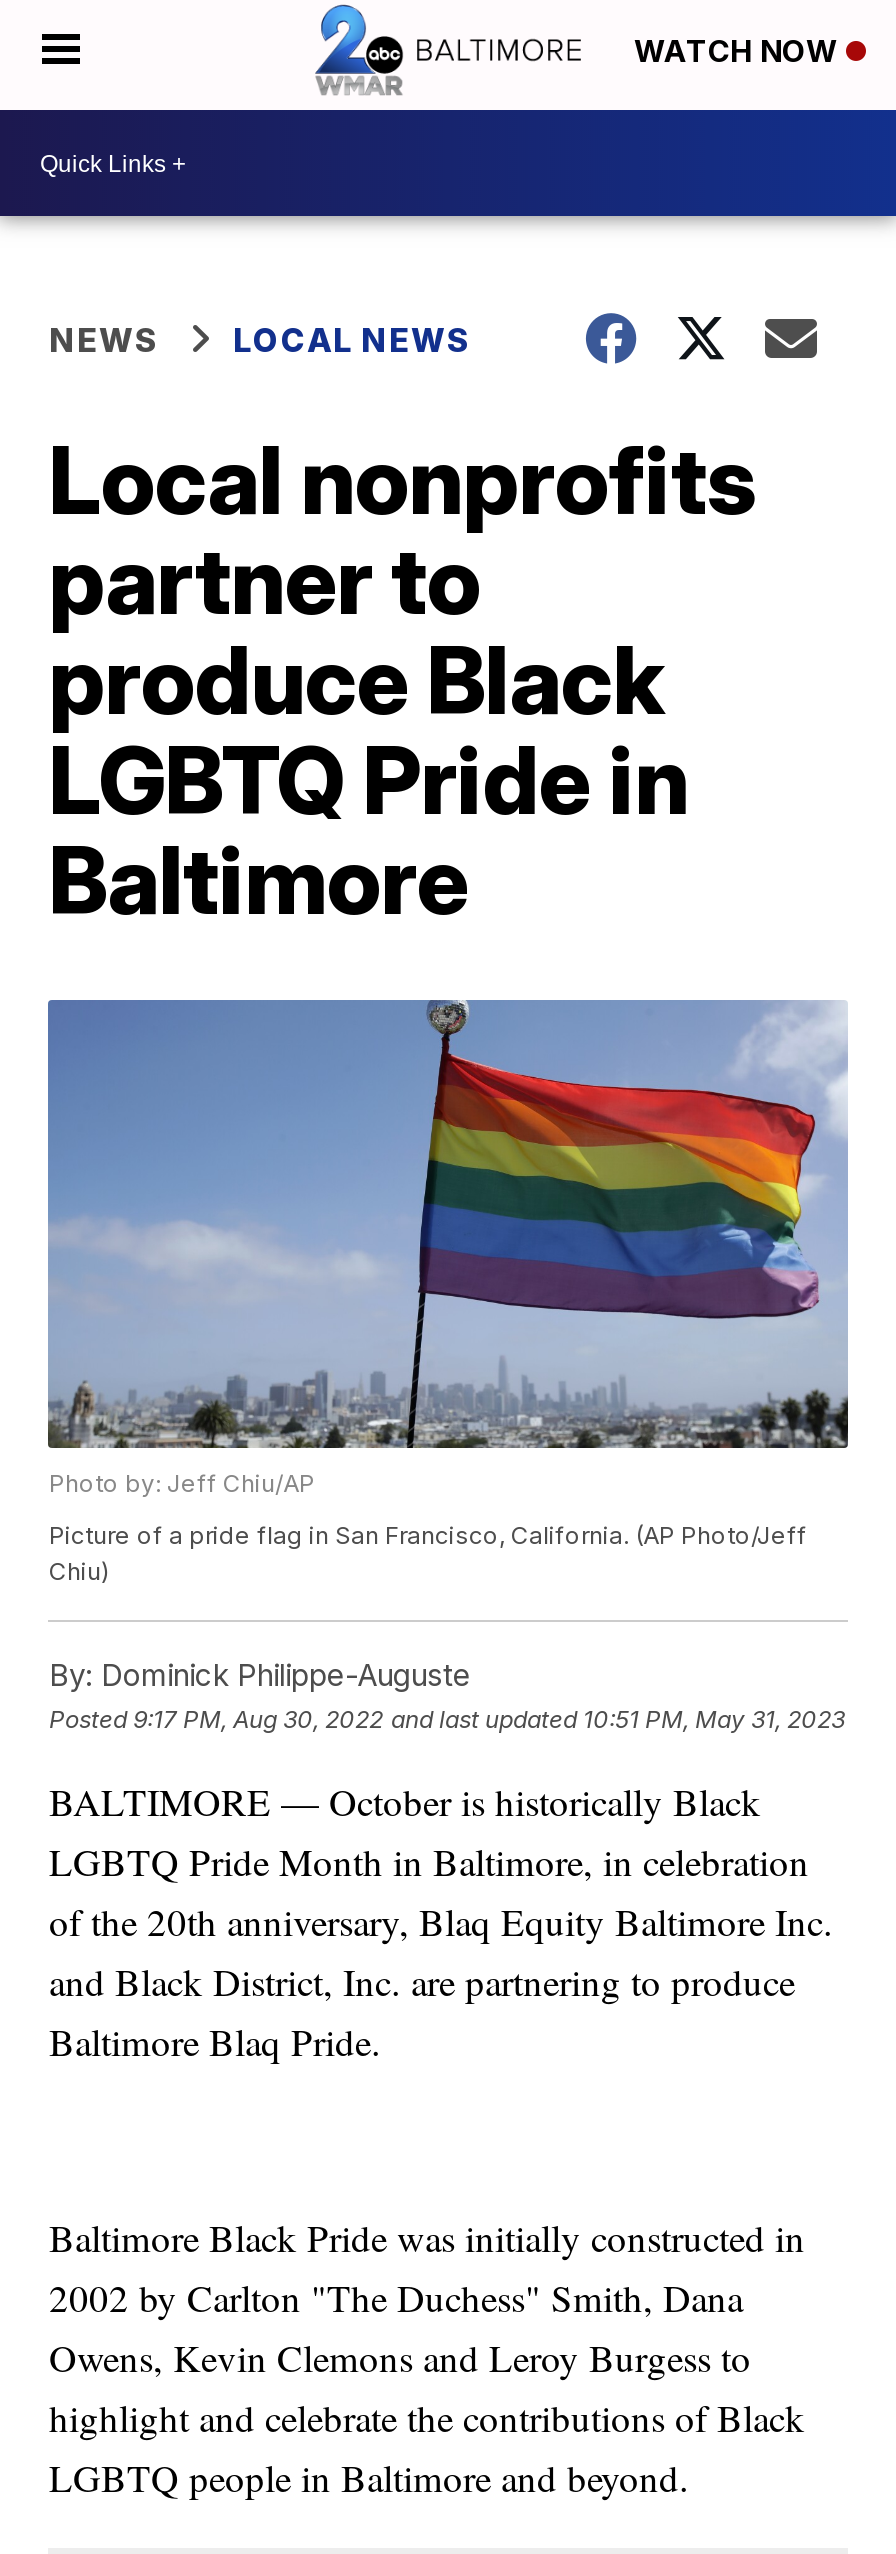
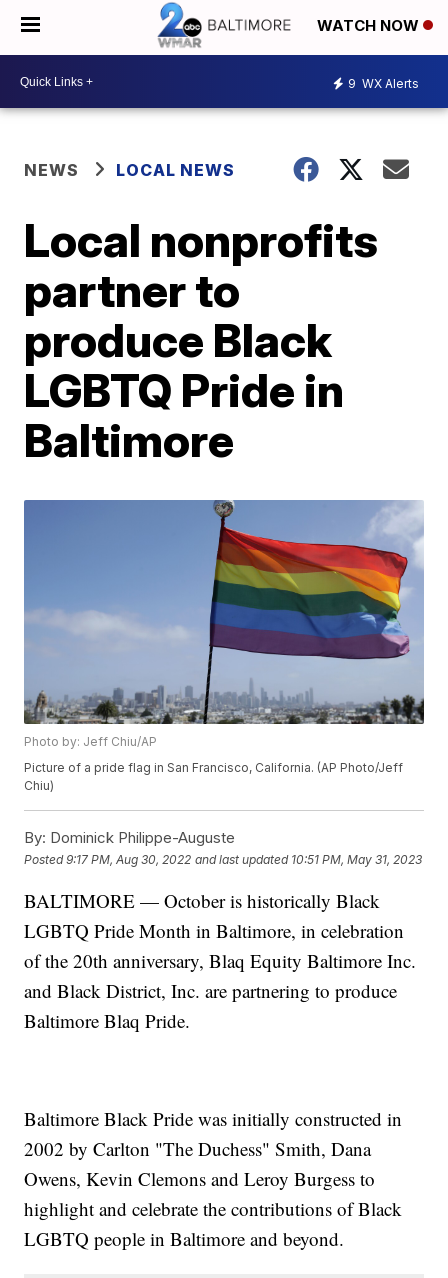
+ 9 WX Alerts
